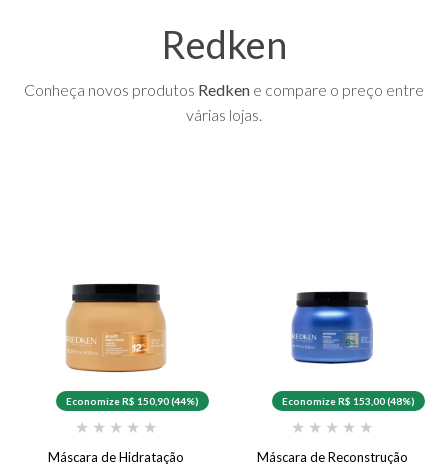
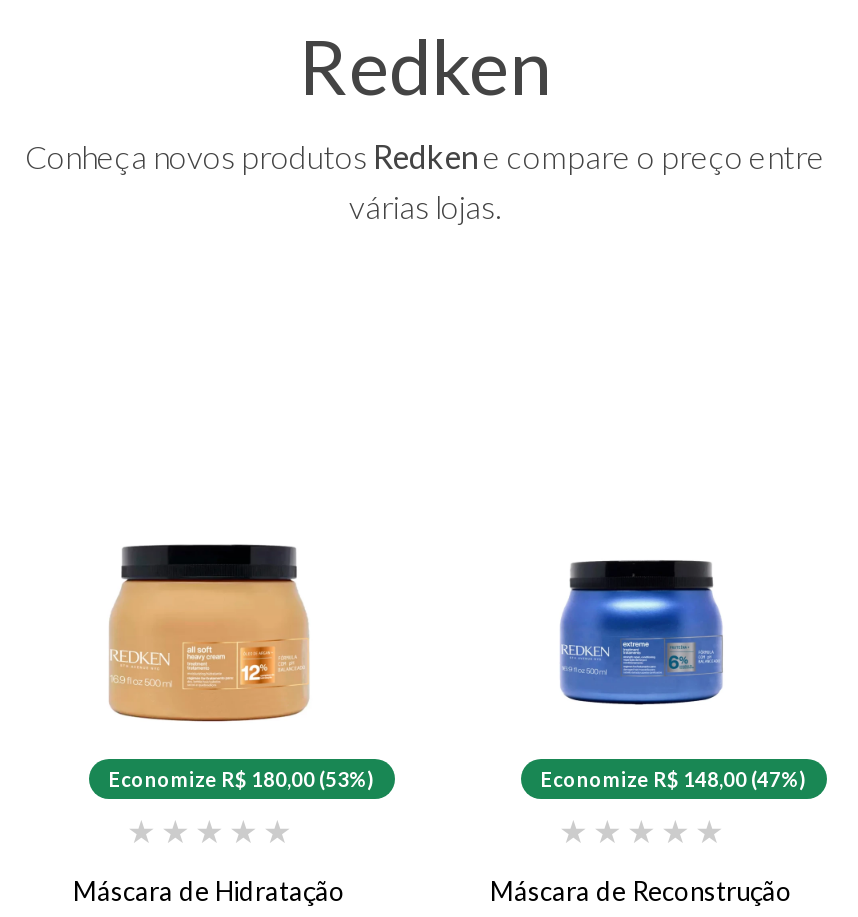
- Economize R$ 150,90 (44%)
+ Economize R$ 180,00 (53%)

- Economize R$ 153,00 (48%)
+ Economize R$ 148,00 (47%)
